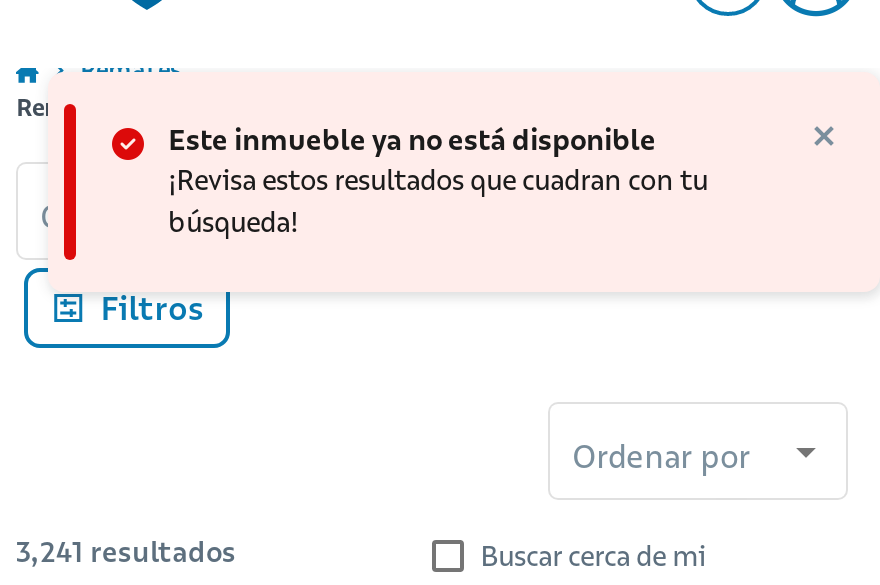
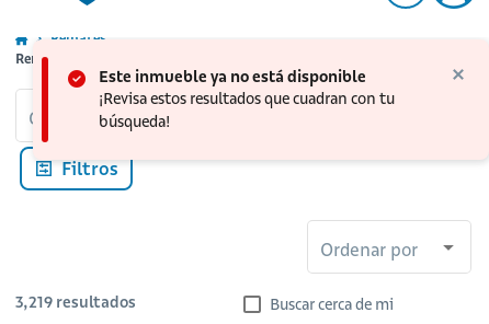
- 3,241 resultados
+ 3,219 resultados
